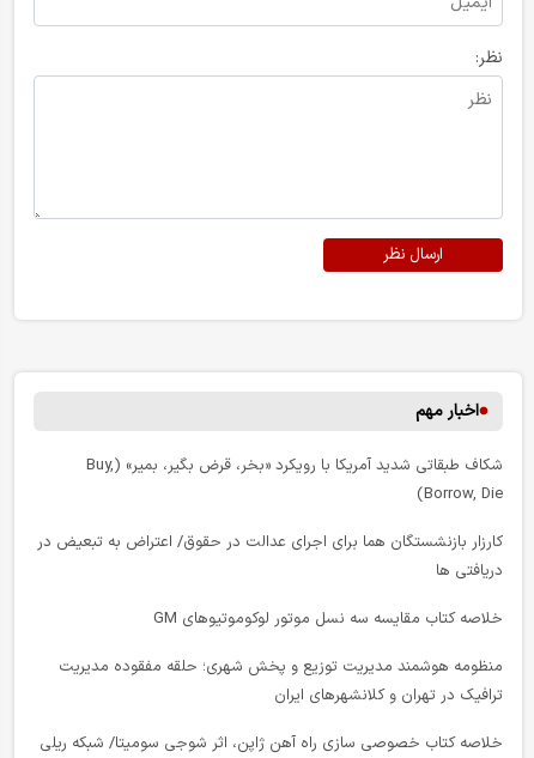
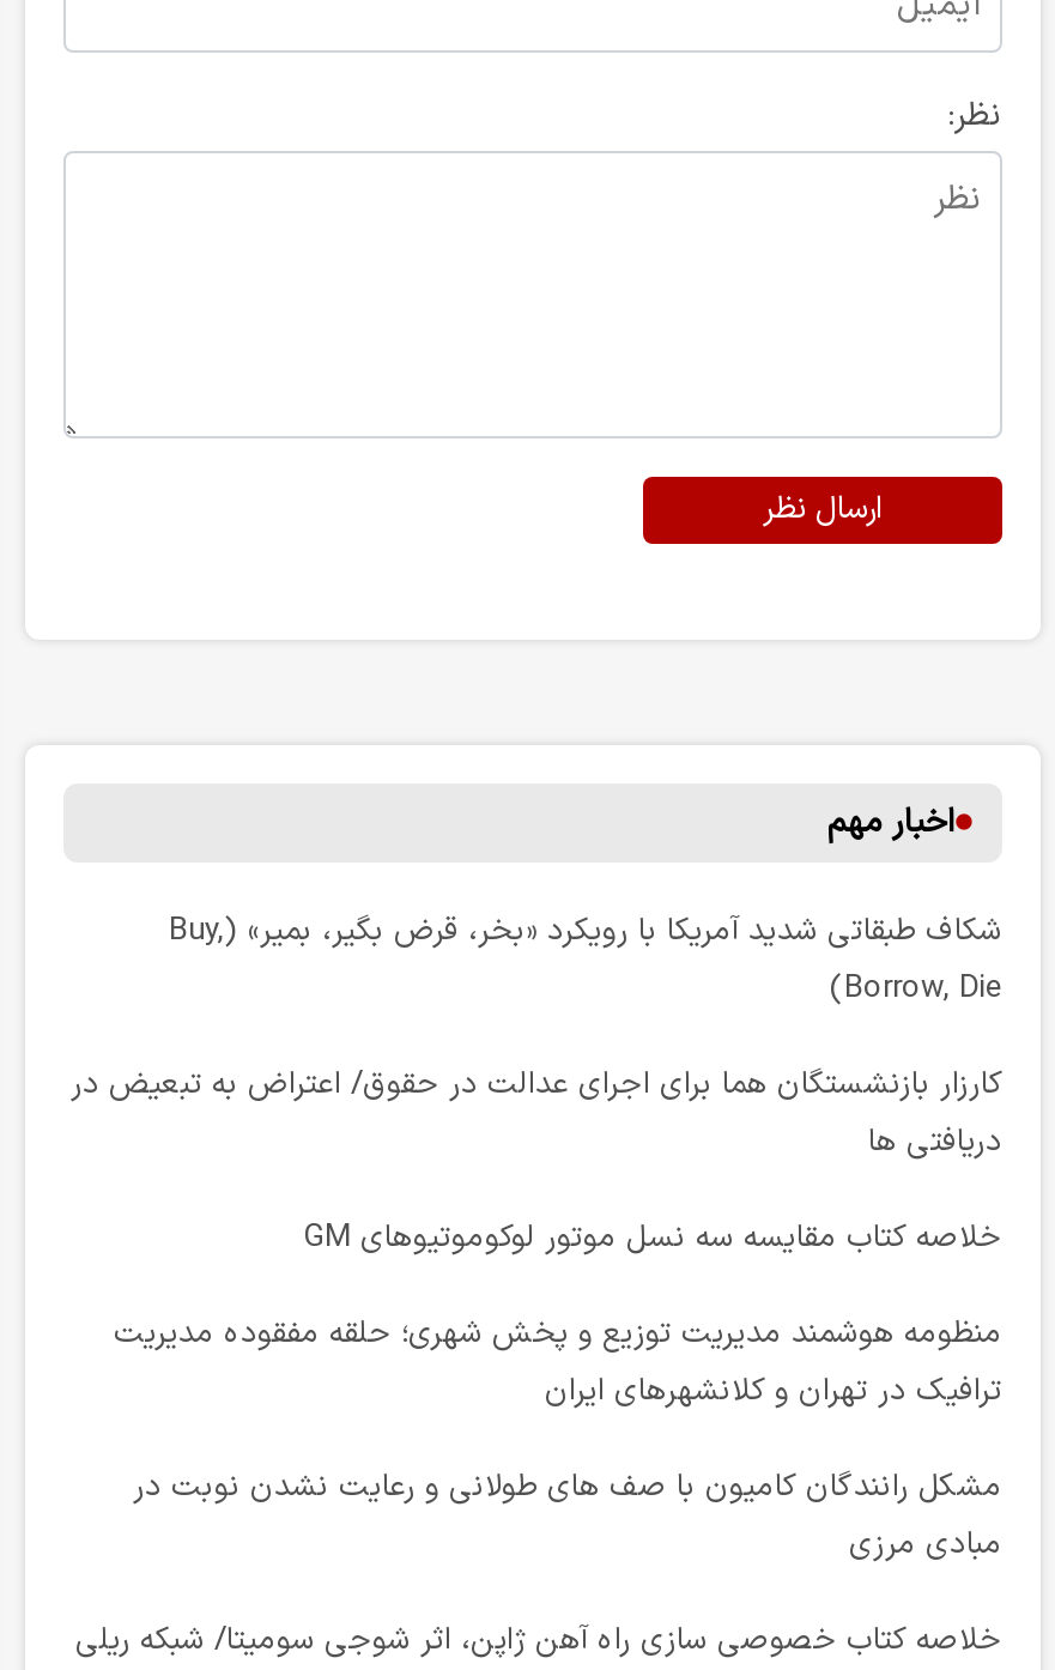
+ مشکل رانندگان کامیون با صف‌ های طولانی و رعایت نشدن نوبت در
+ مبادی مرزی
